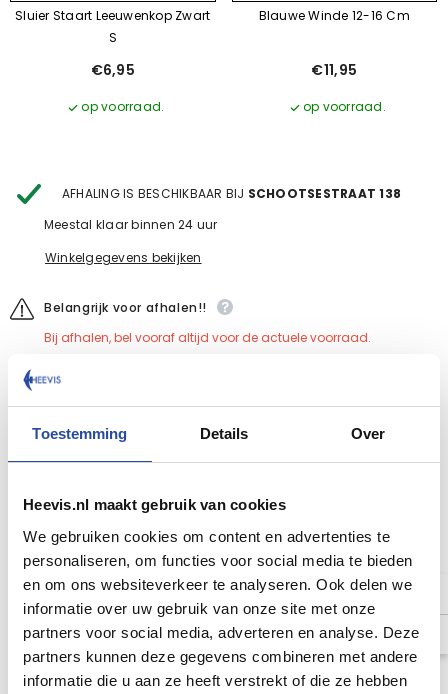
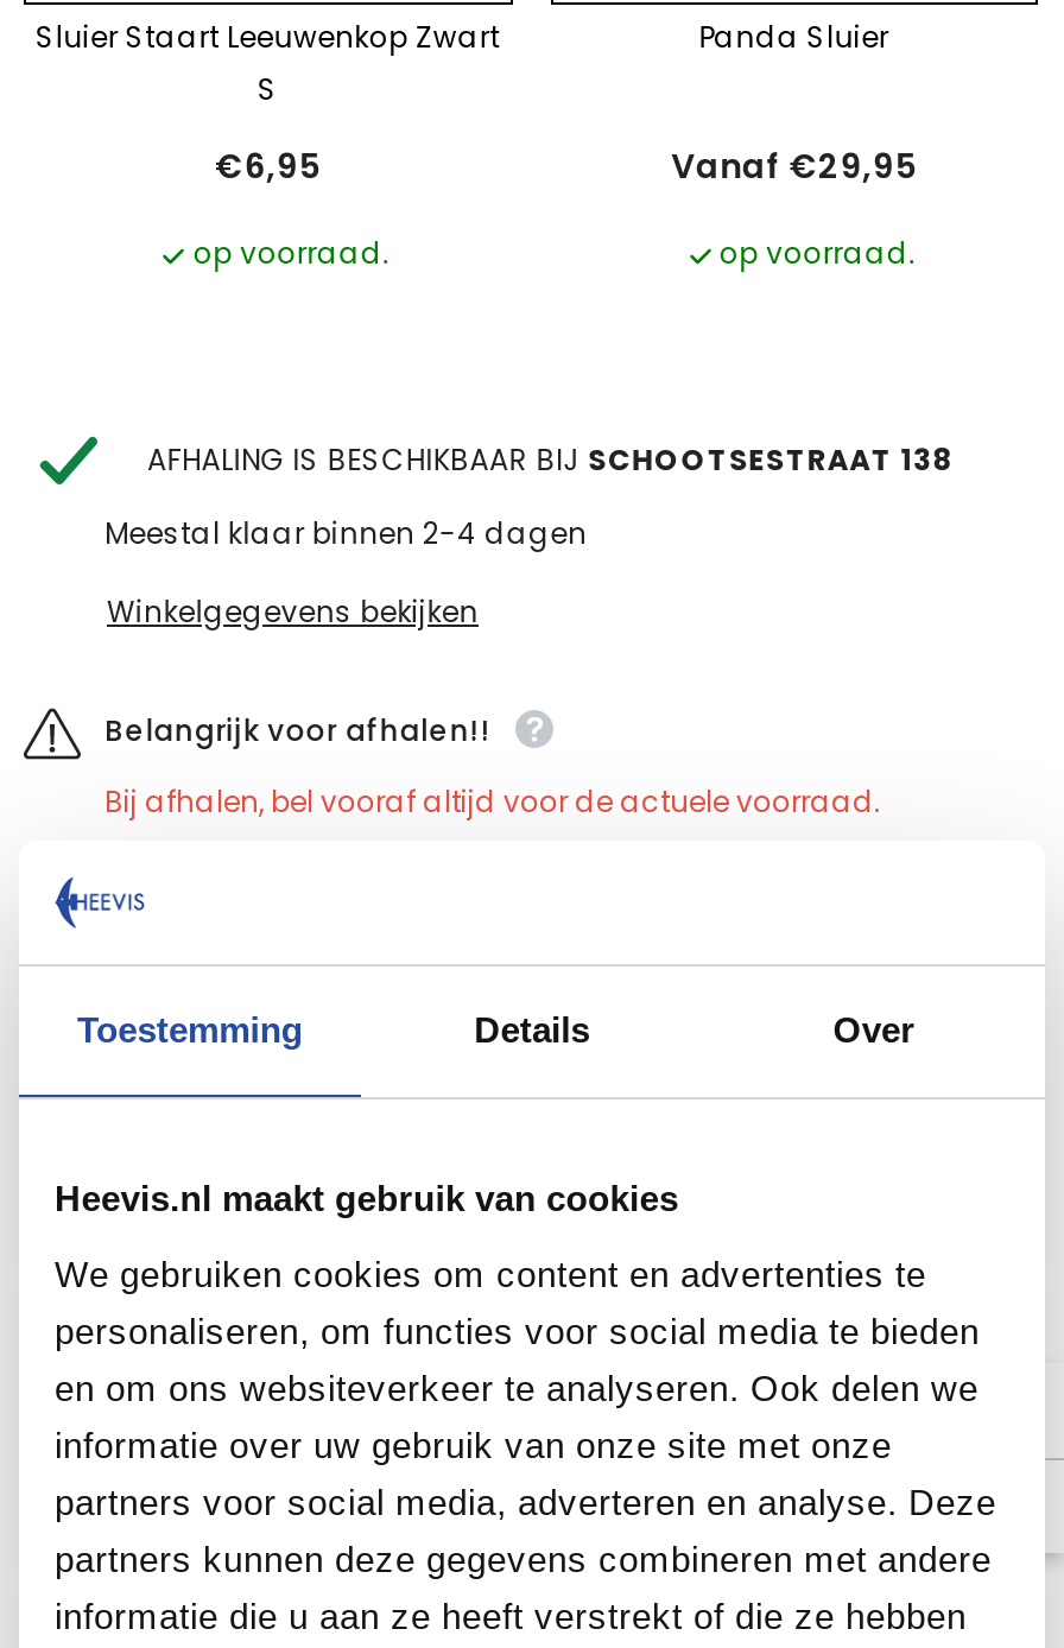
- Blauwe Winde 12-16 Cm
+ Panda Sluier

- €11,95
+ Vanaf €29,95

- Meestal klaar binnen 24 uur
+ Meestal klaar binnen 2-4 dagen
